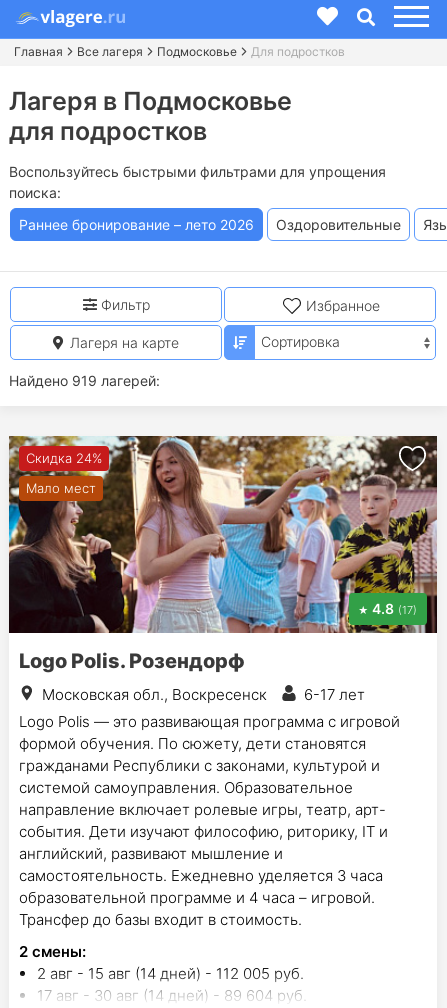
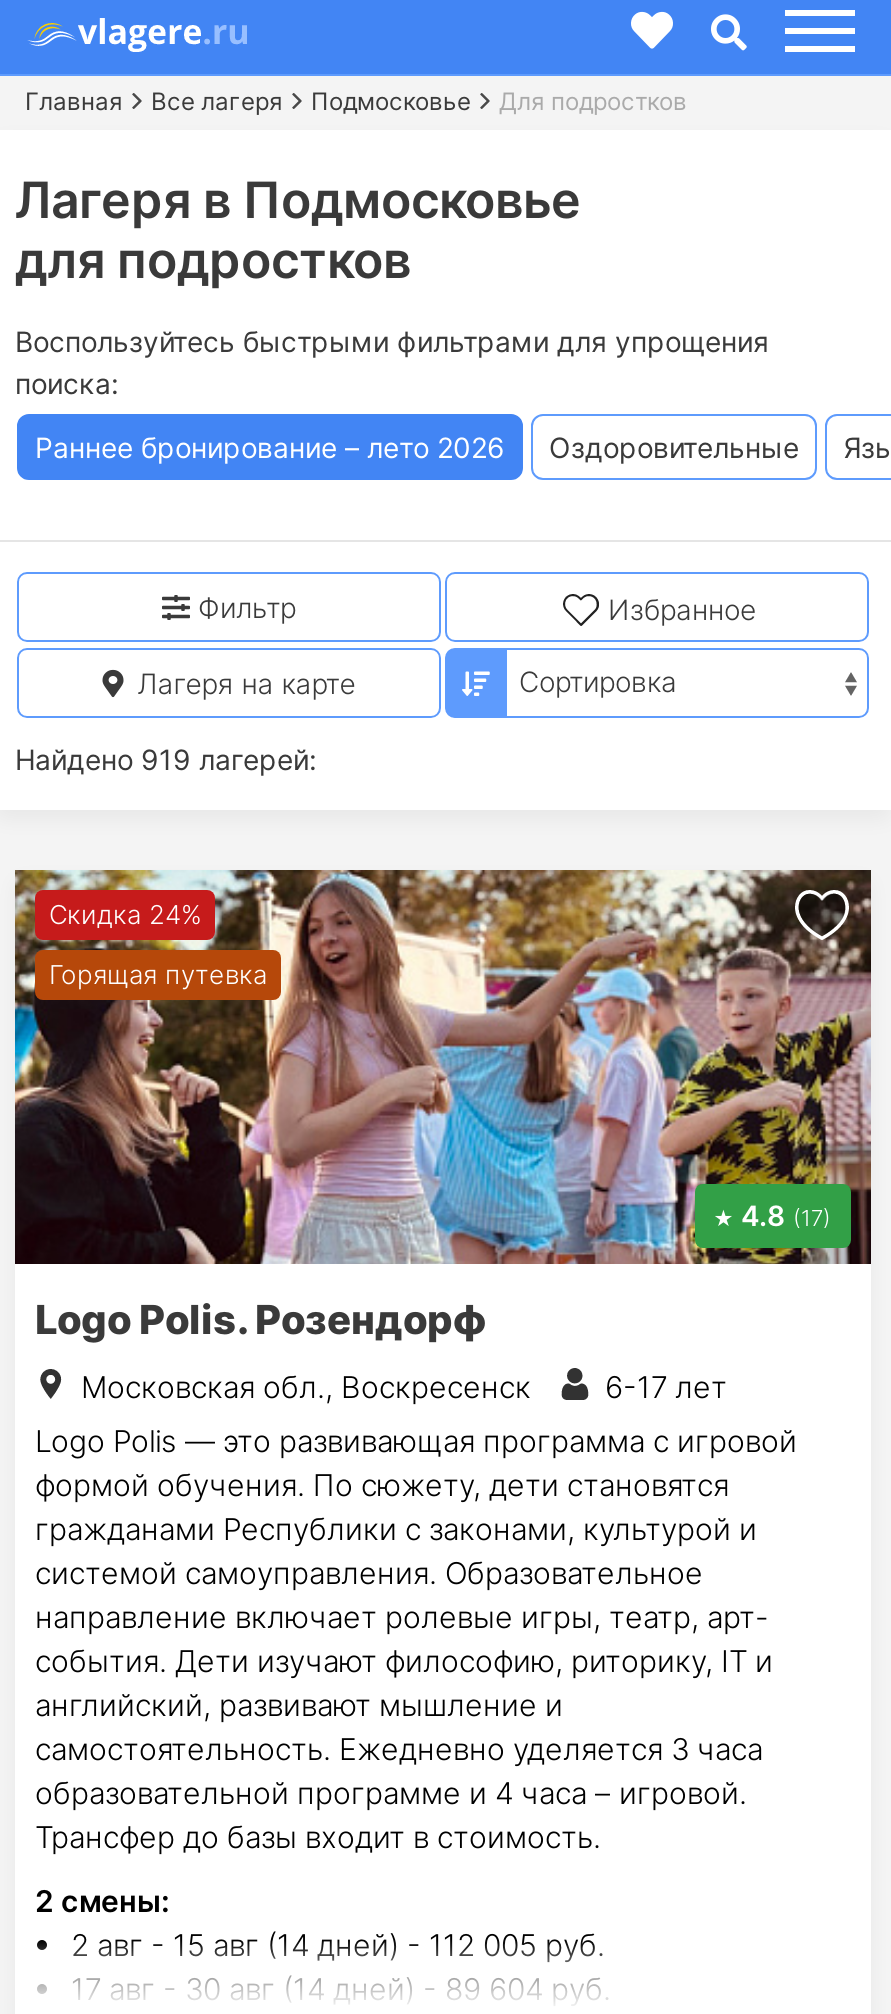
- Мало мест
+ Горящая путевка
